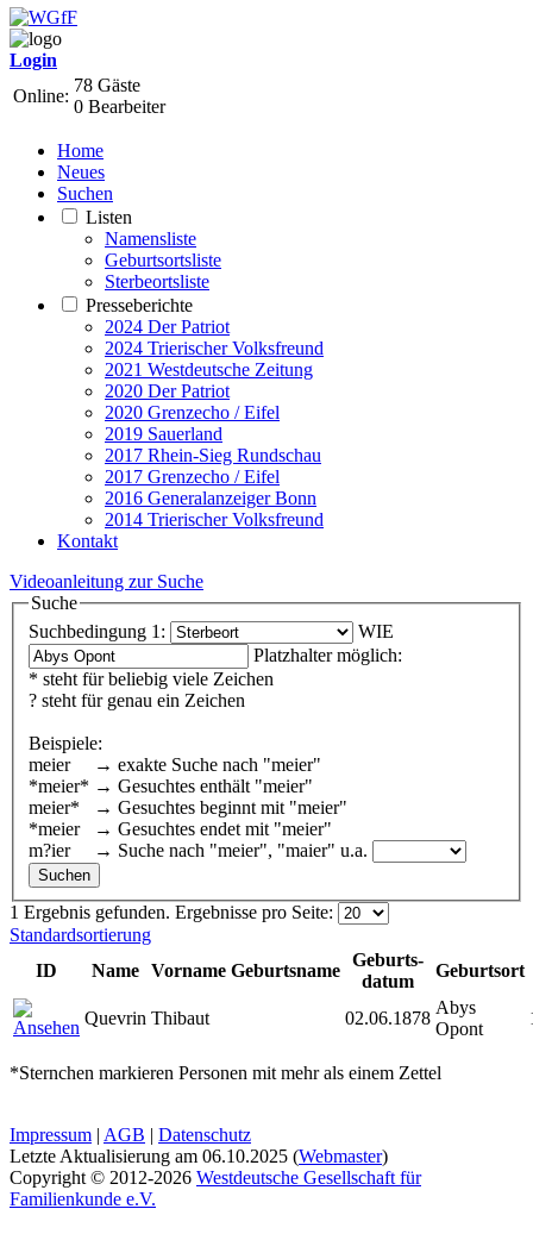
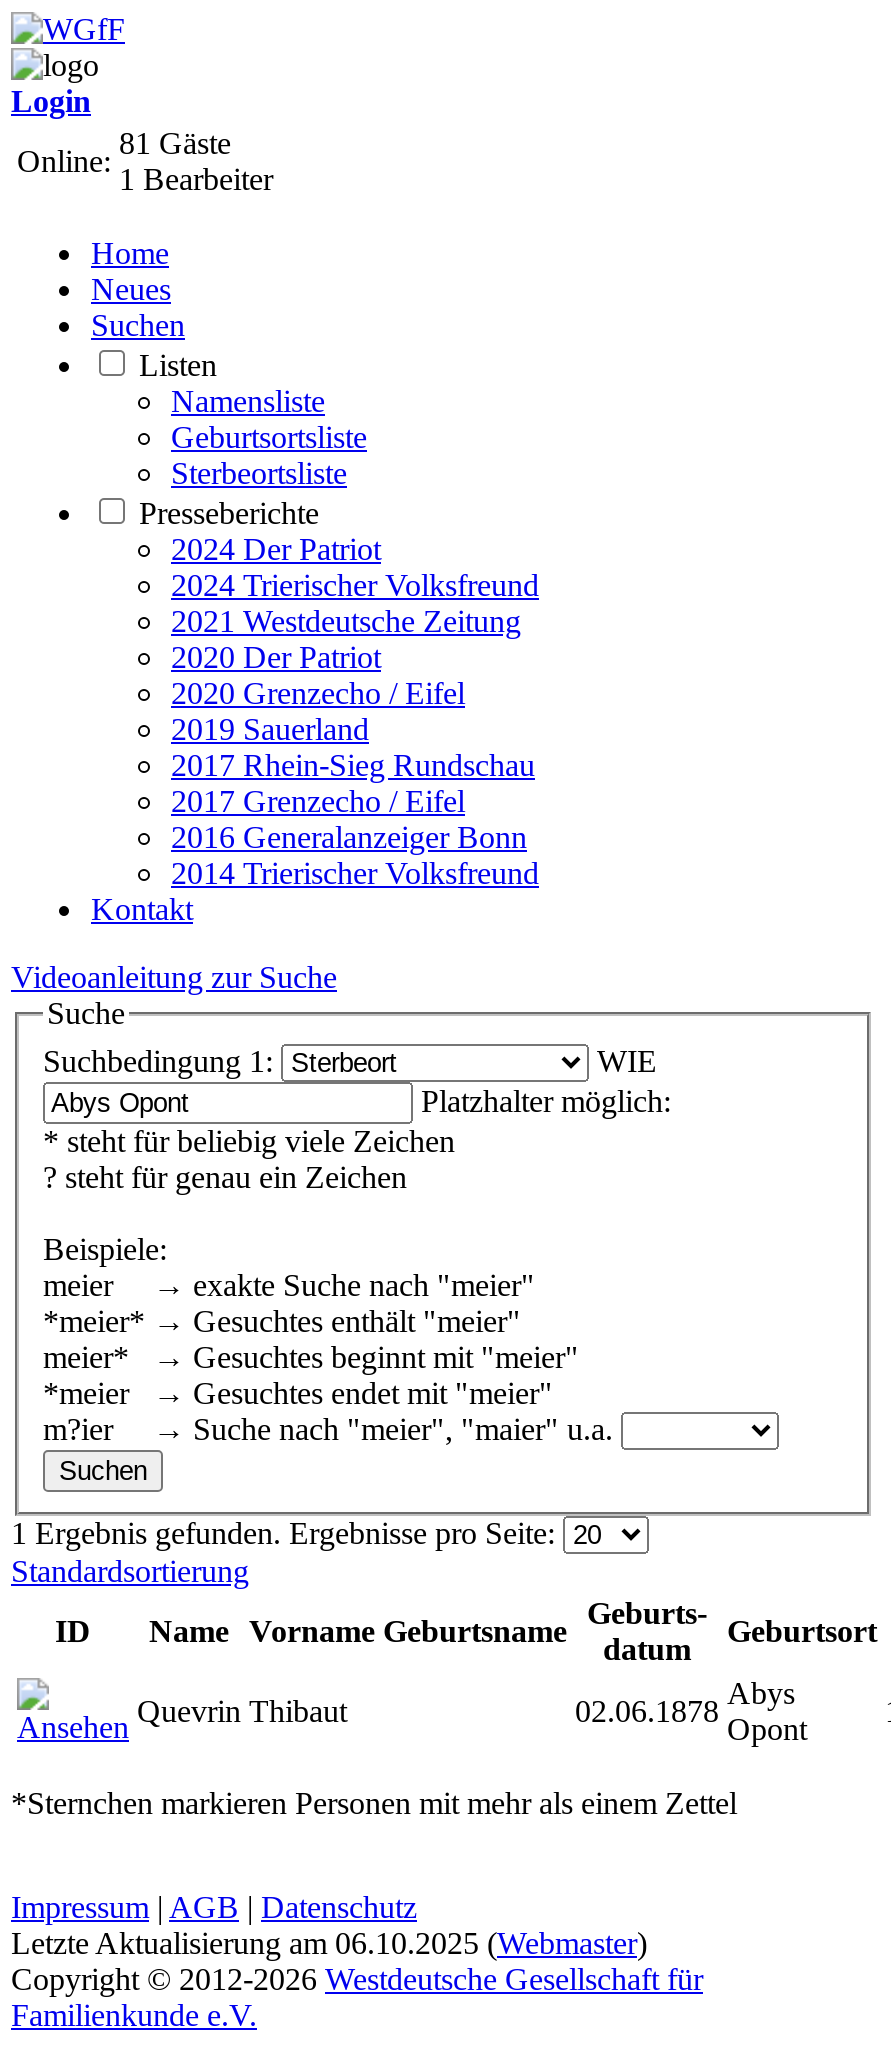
- 78 Gäste
+ 81 Gäste

- 0 Bearbeiter
+ 1 Bearbeiter
